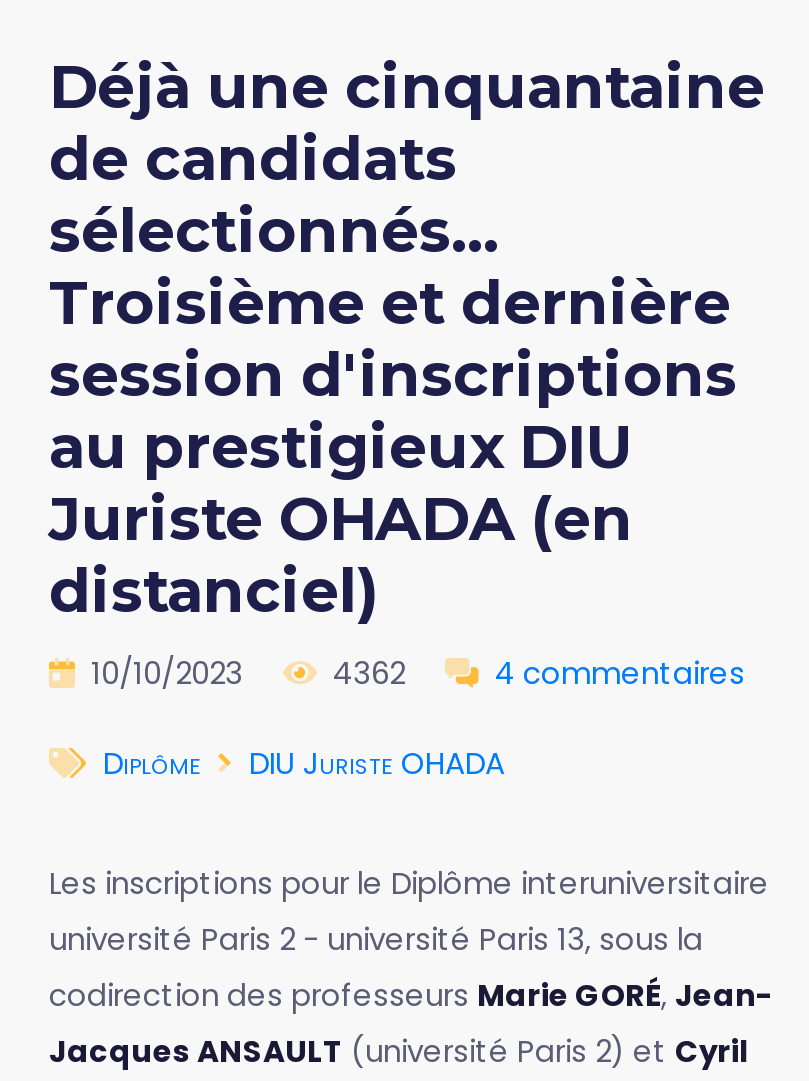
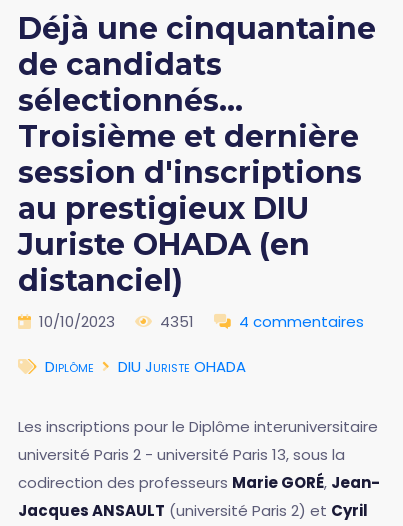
- 4362
+ 4351
